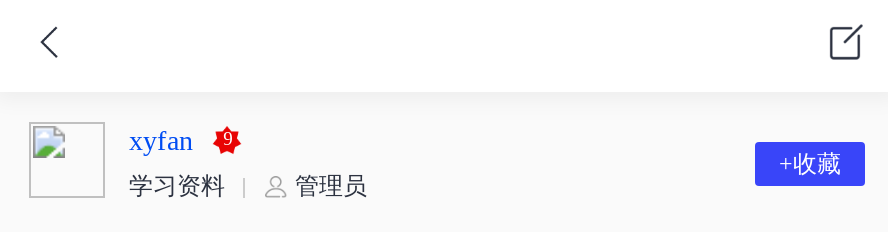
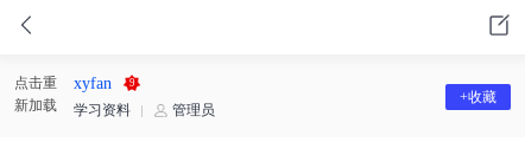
+ 点击重
+ 新加载
